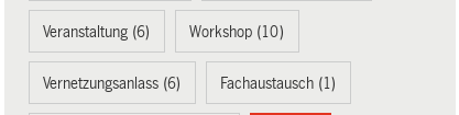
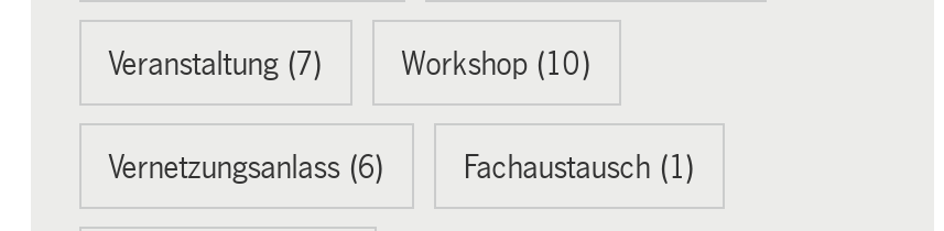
- Veranstaltung (6)
+ Veranstaltung (7)
